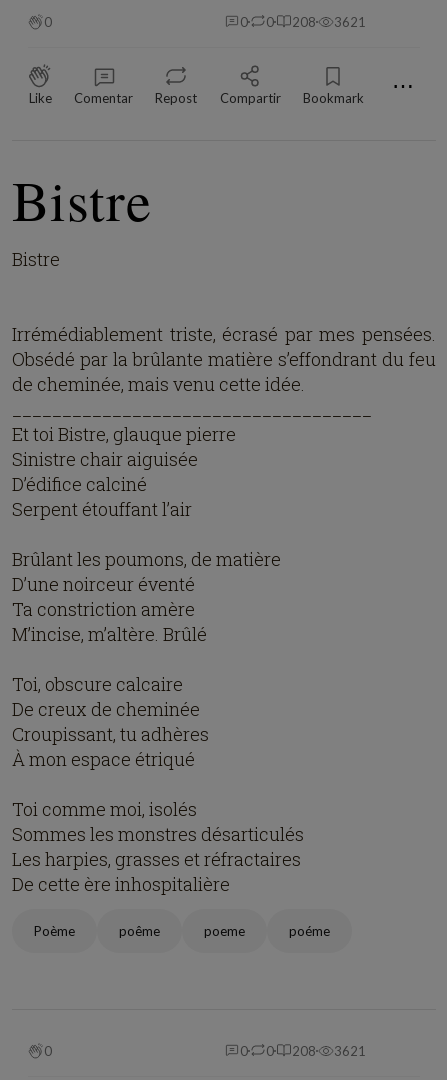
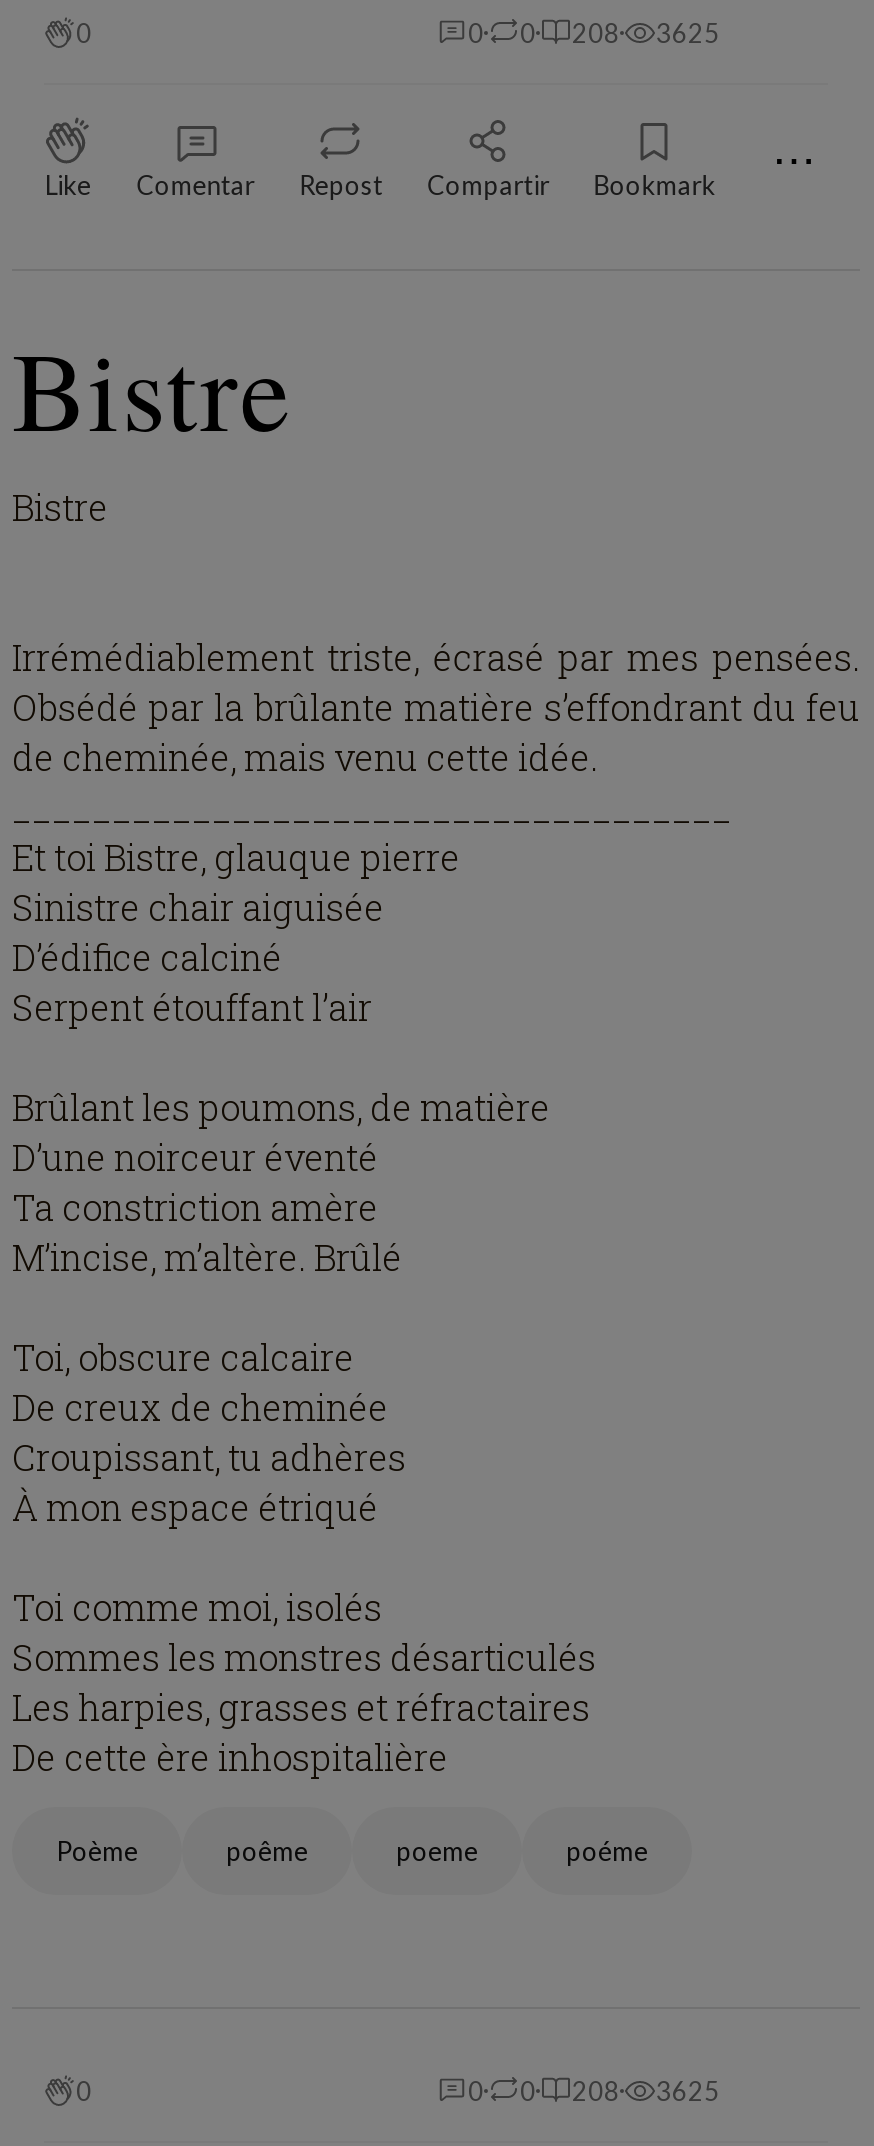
- 0 0 208 3621
+ 0 0 208 3625

- 0 0 208 3621
+ 0 0 208 3625
